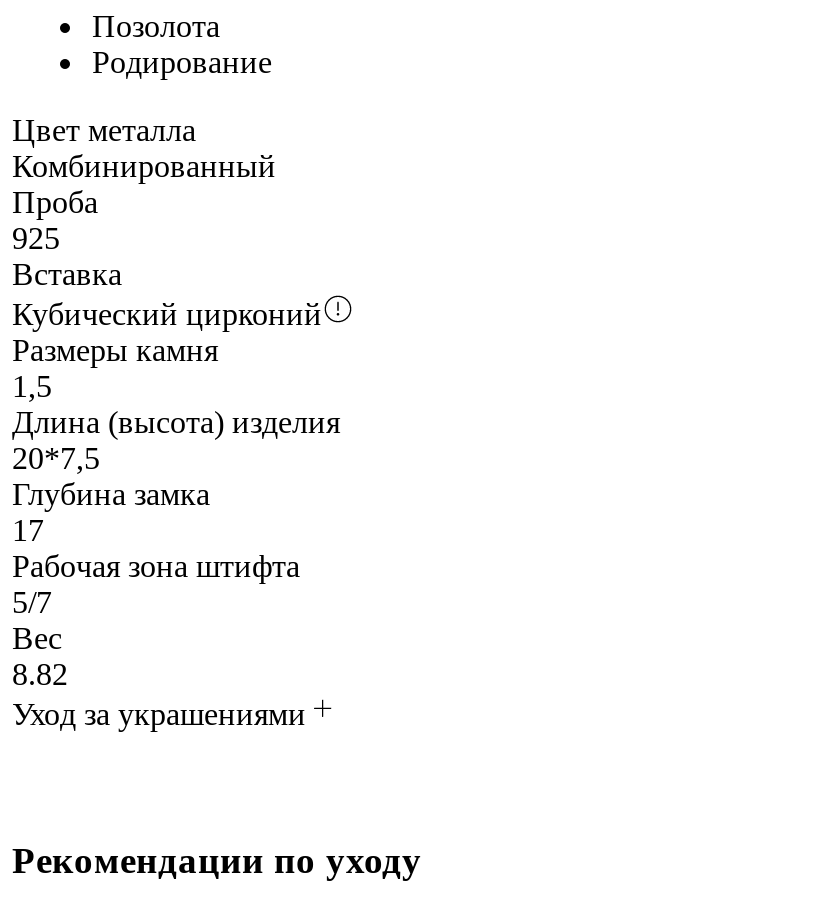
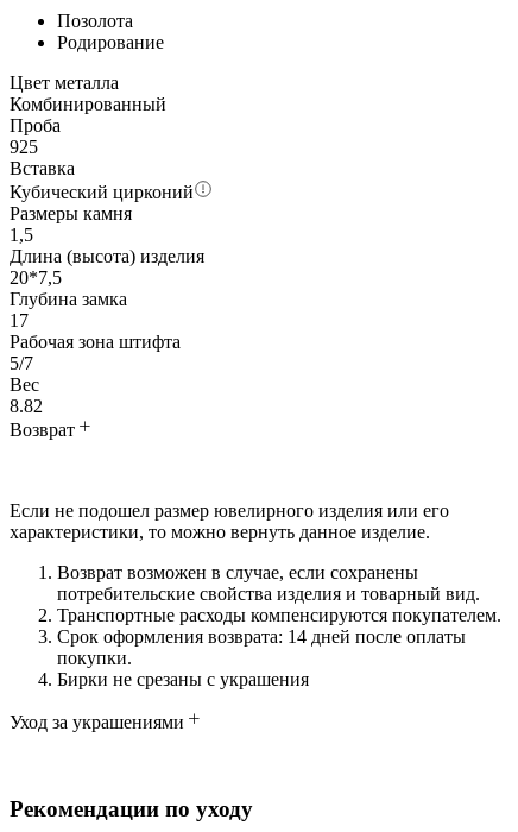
+ Возврат

+ Если не подошел размер ювелирного изделия или его
+ характеристики, то можно вернуть данное изделие.
+ Возврат возможен в случае, если сохранены
+ потребительские свойства изделия и товарный вид.
+ Транспортные расходы компенсируются покупателем.
+ Срок оформления возврата: 14 дней после оплаты
+ покупки.
+ Бирки не срезаны с украшения
